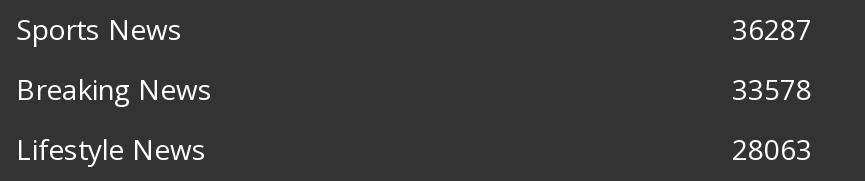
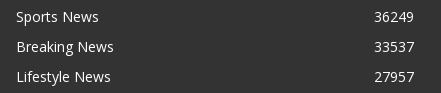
- 36287
+ 36249

- 33578
+ 33537

- 28063
+ 27957
